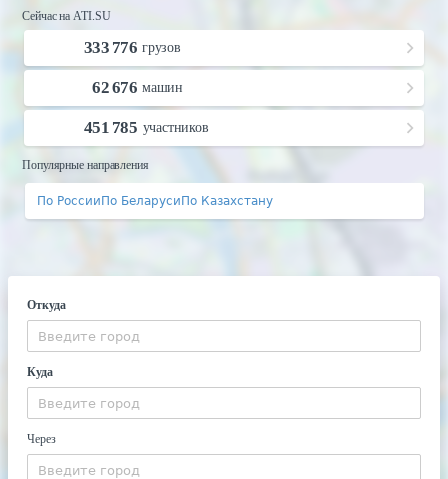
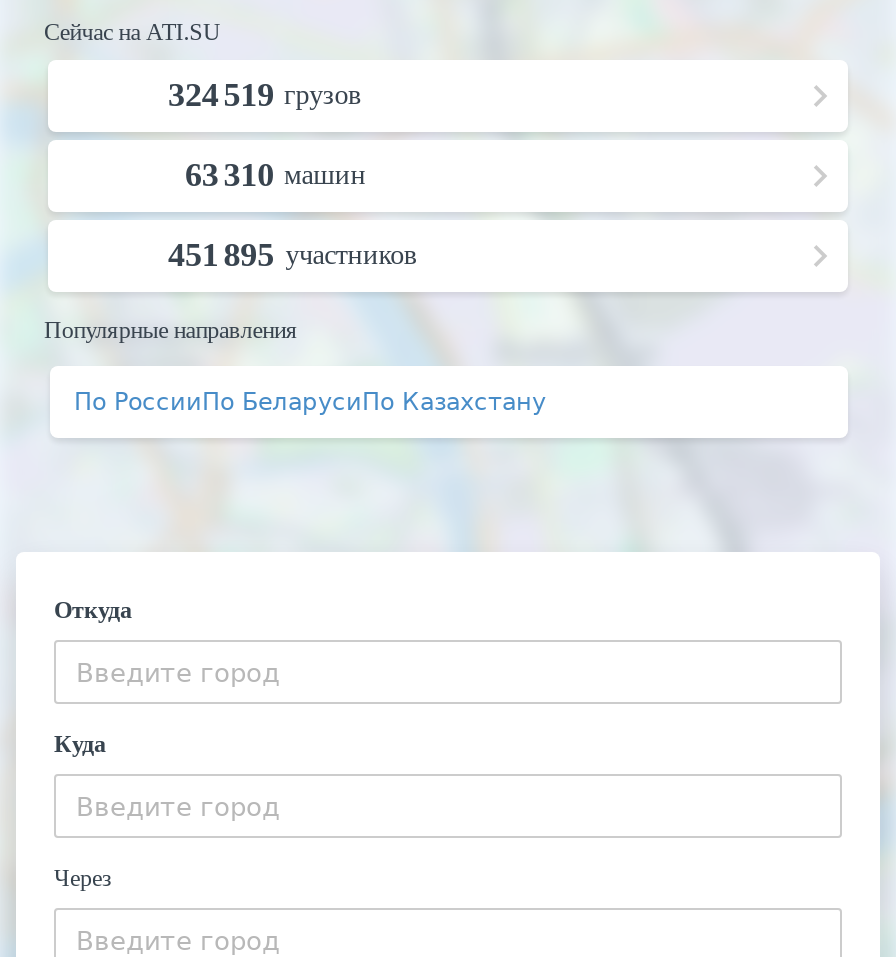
- 333 776 грузов
+ 324 519 грузов

- 62 676 машин
+ 63 310 машин

- 451 785 участников
+ 451 895 участников
